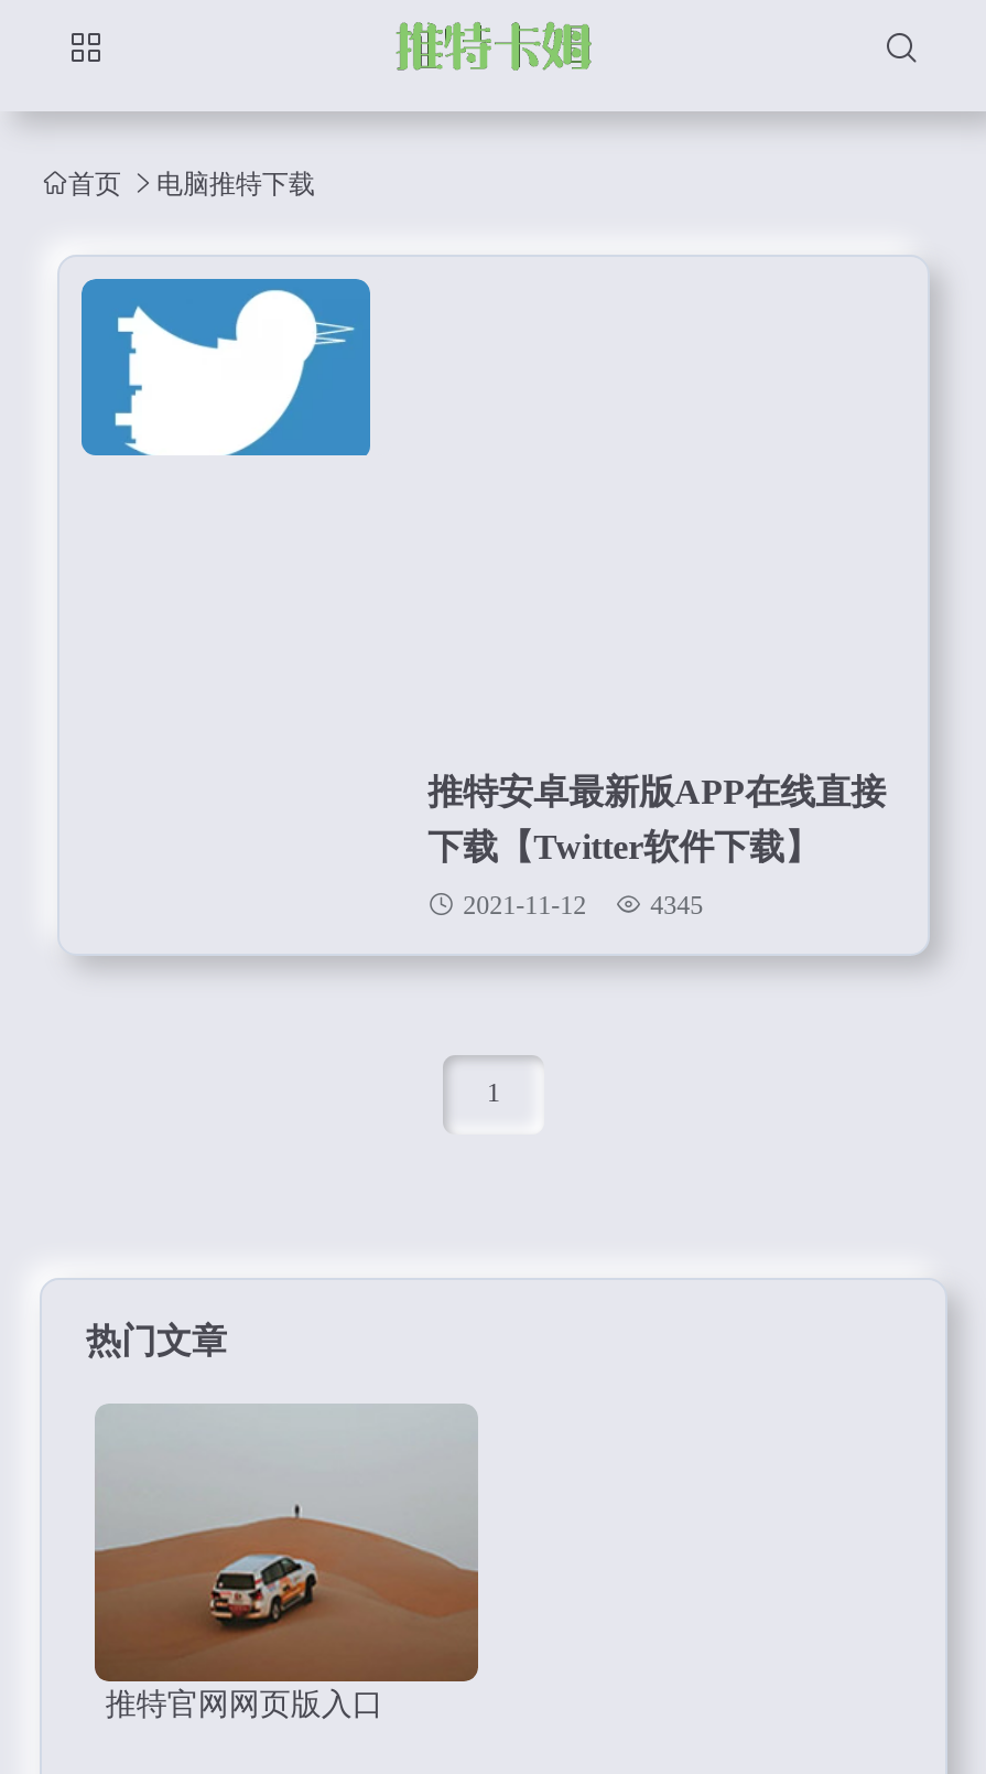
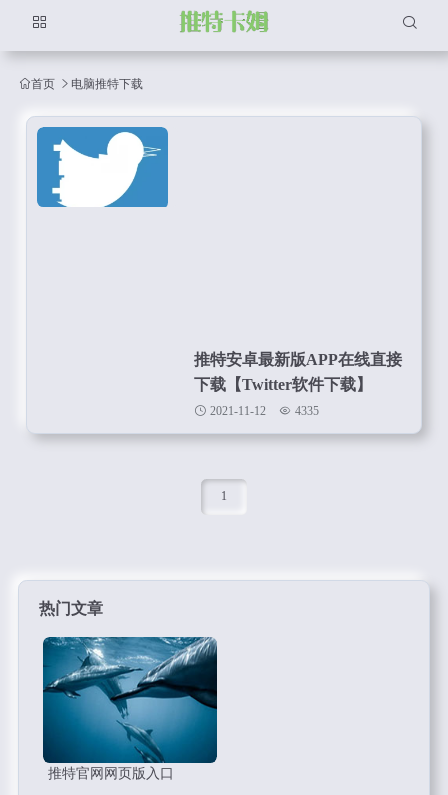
- 4345
+ 4335

- [image]
+ [image]
